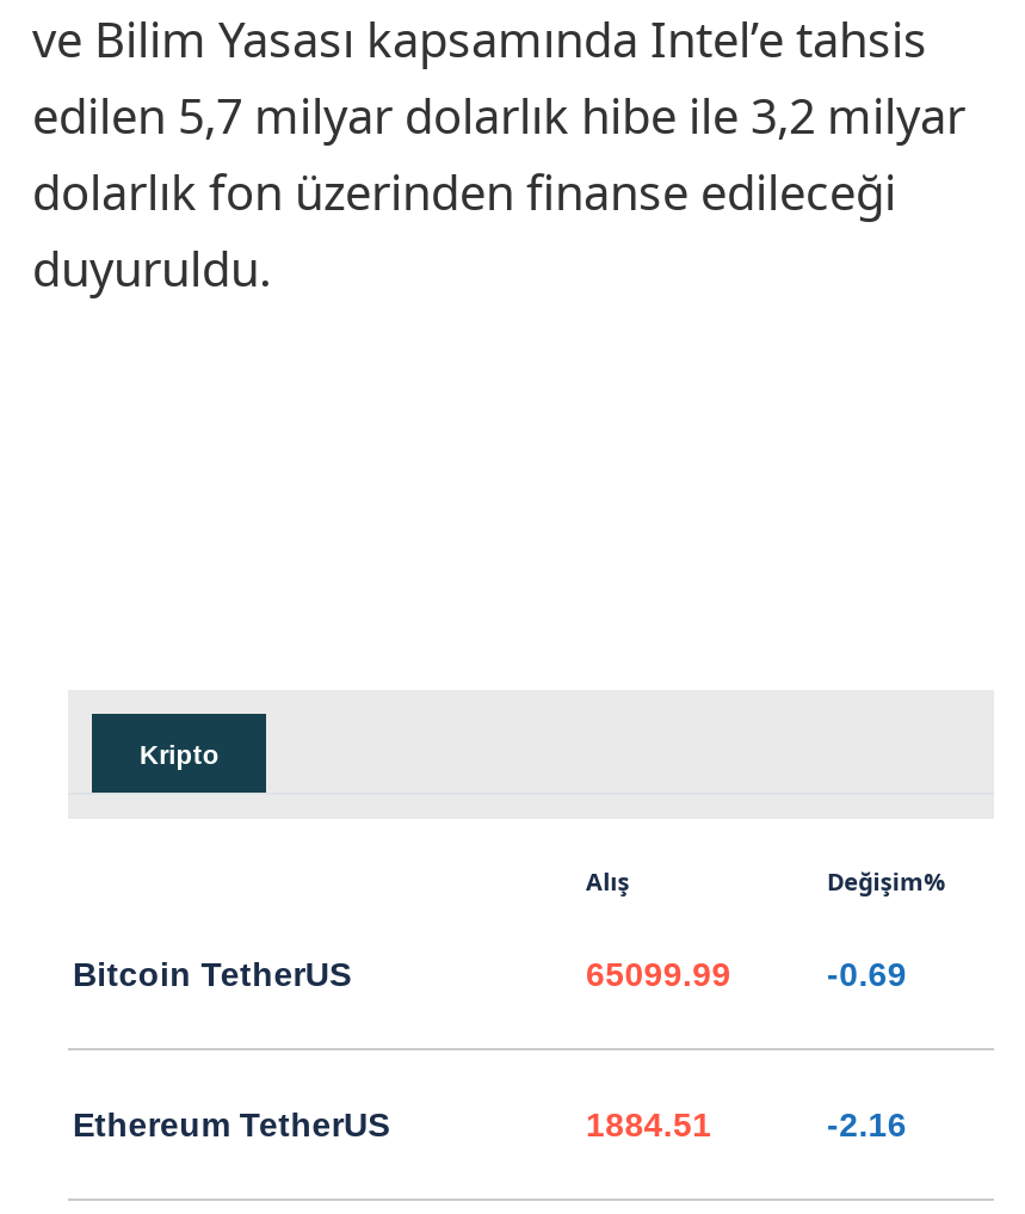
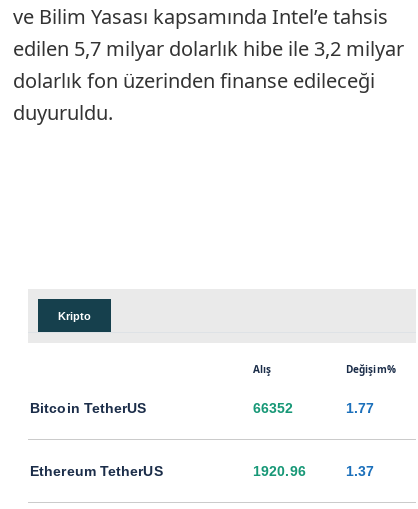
- 65099.99
+ 66352

- -0.69
+ 1.77

- 1884.51
+ 1920.96

- -2.16
+ 1.37
